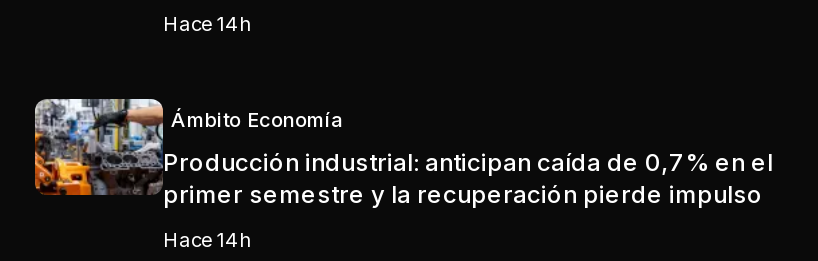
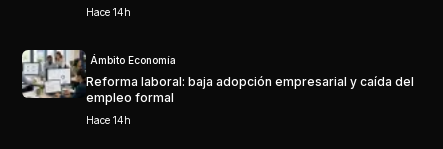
- [image]
- Producción industrial: anticipan caída de 0,7% en el
- primer semestre y la recuperación pierde impulso
+ [image]
+ Reforma laboral: baja adopción empresarial y caída del
+ empleo formal
